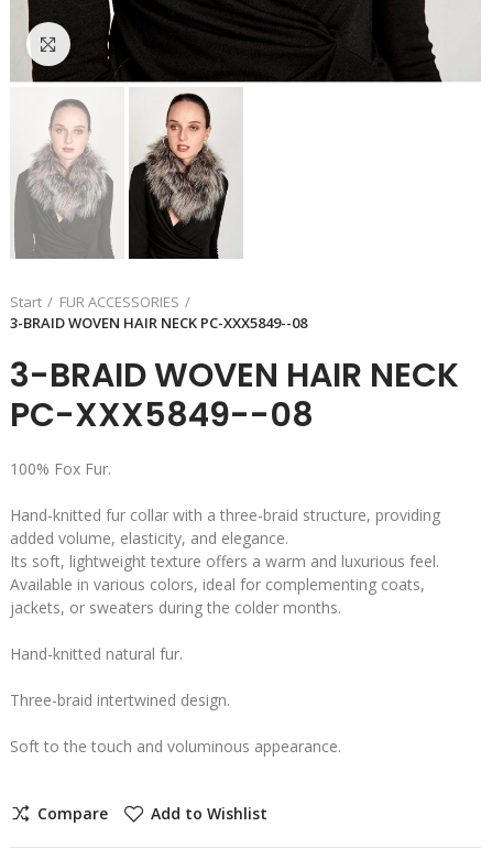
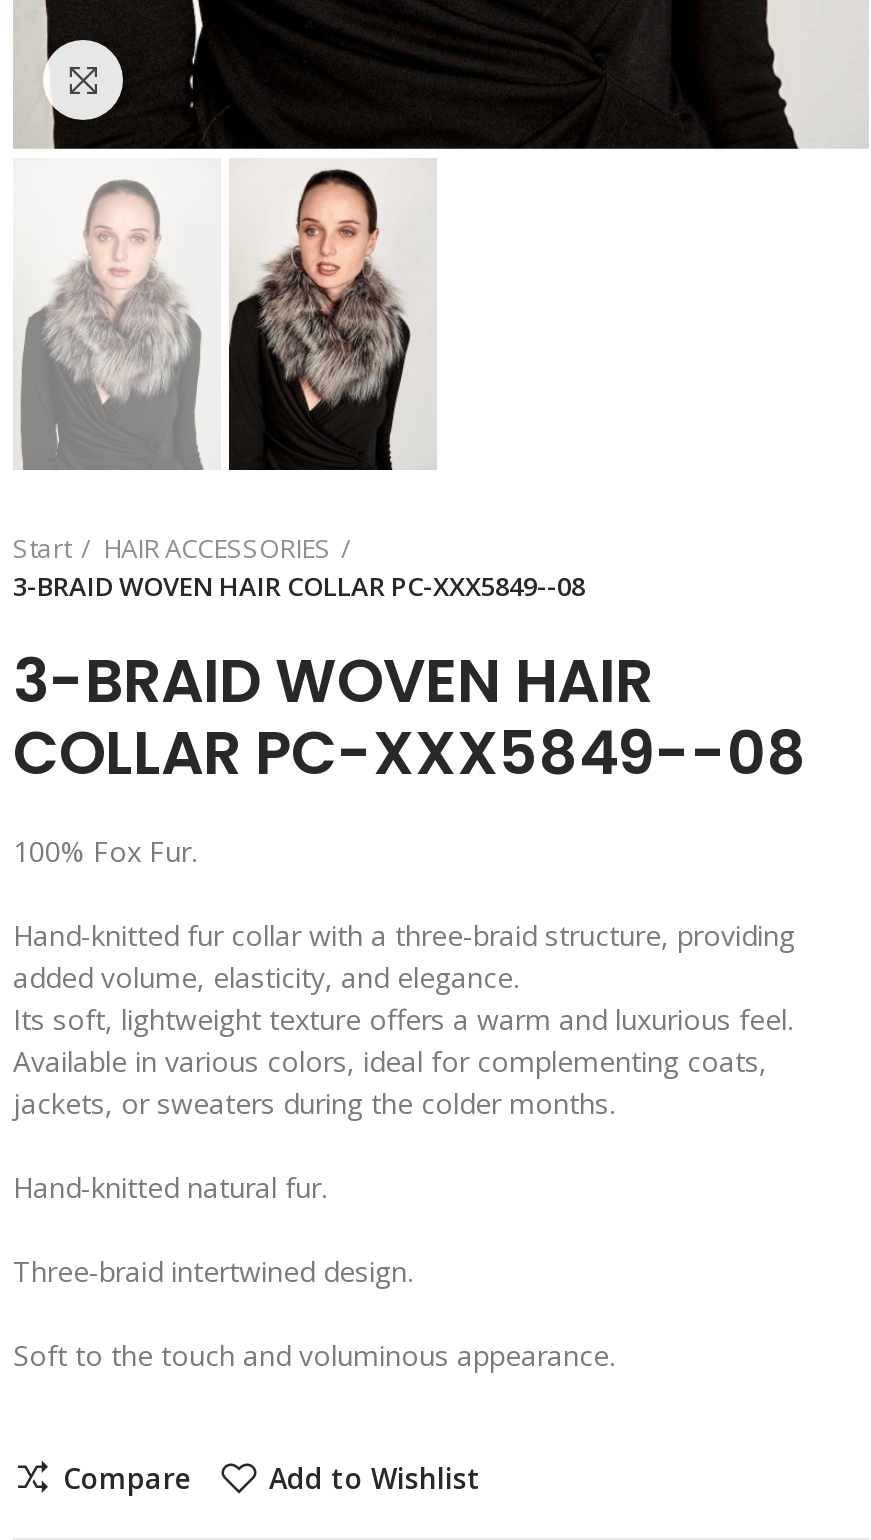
- FUR ACCESSORIES
- 3-BRAID WOVEN HAIR NECK PC-XXX5849--08
- 3-BRAID WOVEN HAIR NECK
- PC-XXX5849--08
+ HAIR ACCESSORIES
+ 3-BRAID WOVEN HAIR COLLAR PC-XXX5849--08
+ 3-BRAID WOVEN HAIR
+ COLLAR PC-XXX5849--08
